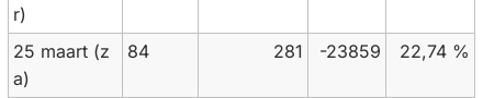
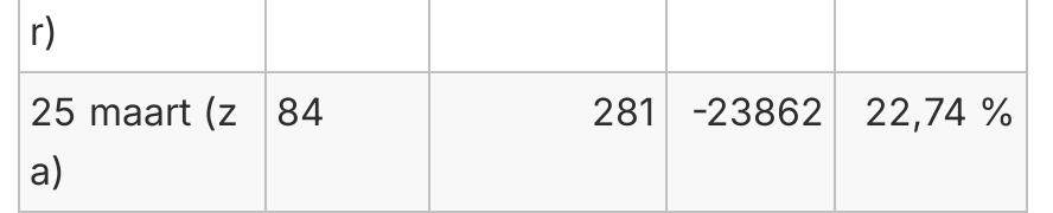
- 281 -23859 22,74 %
+ 281 -23862 22,74 %
